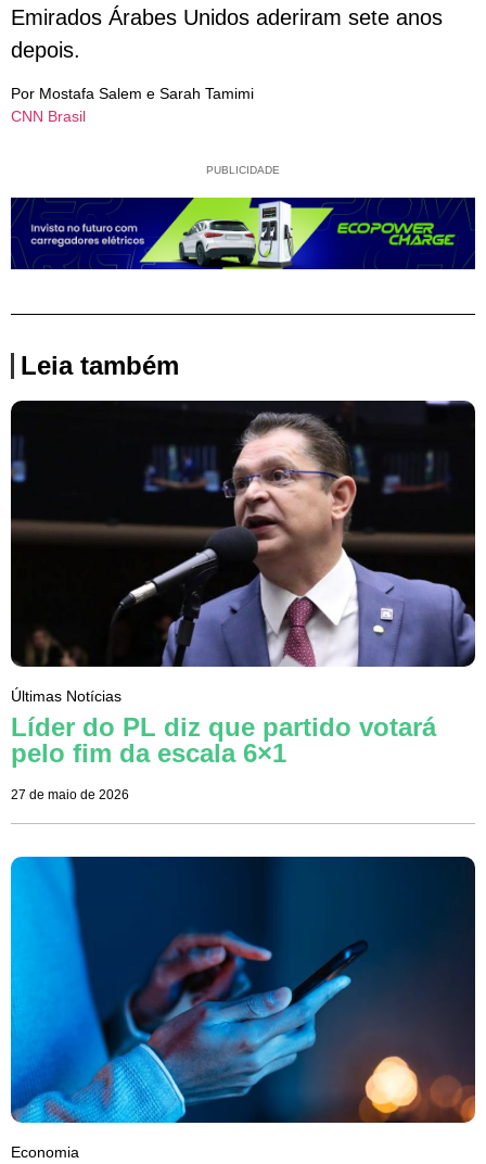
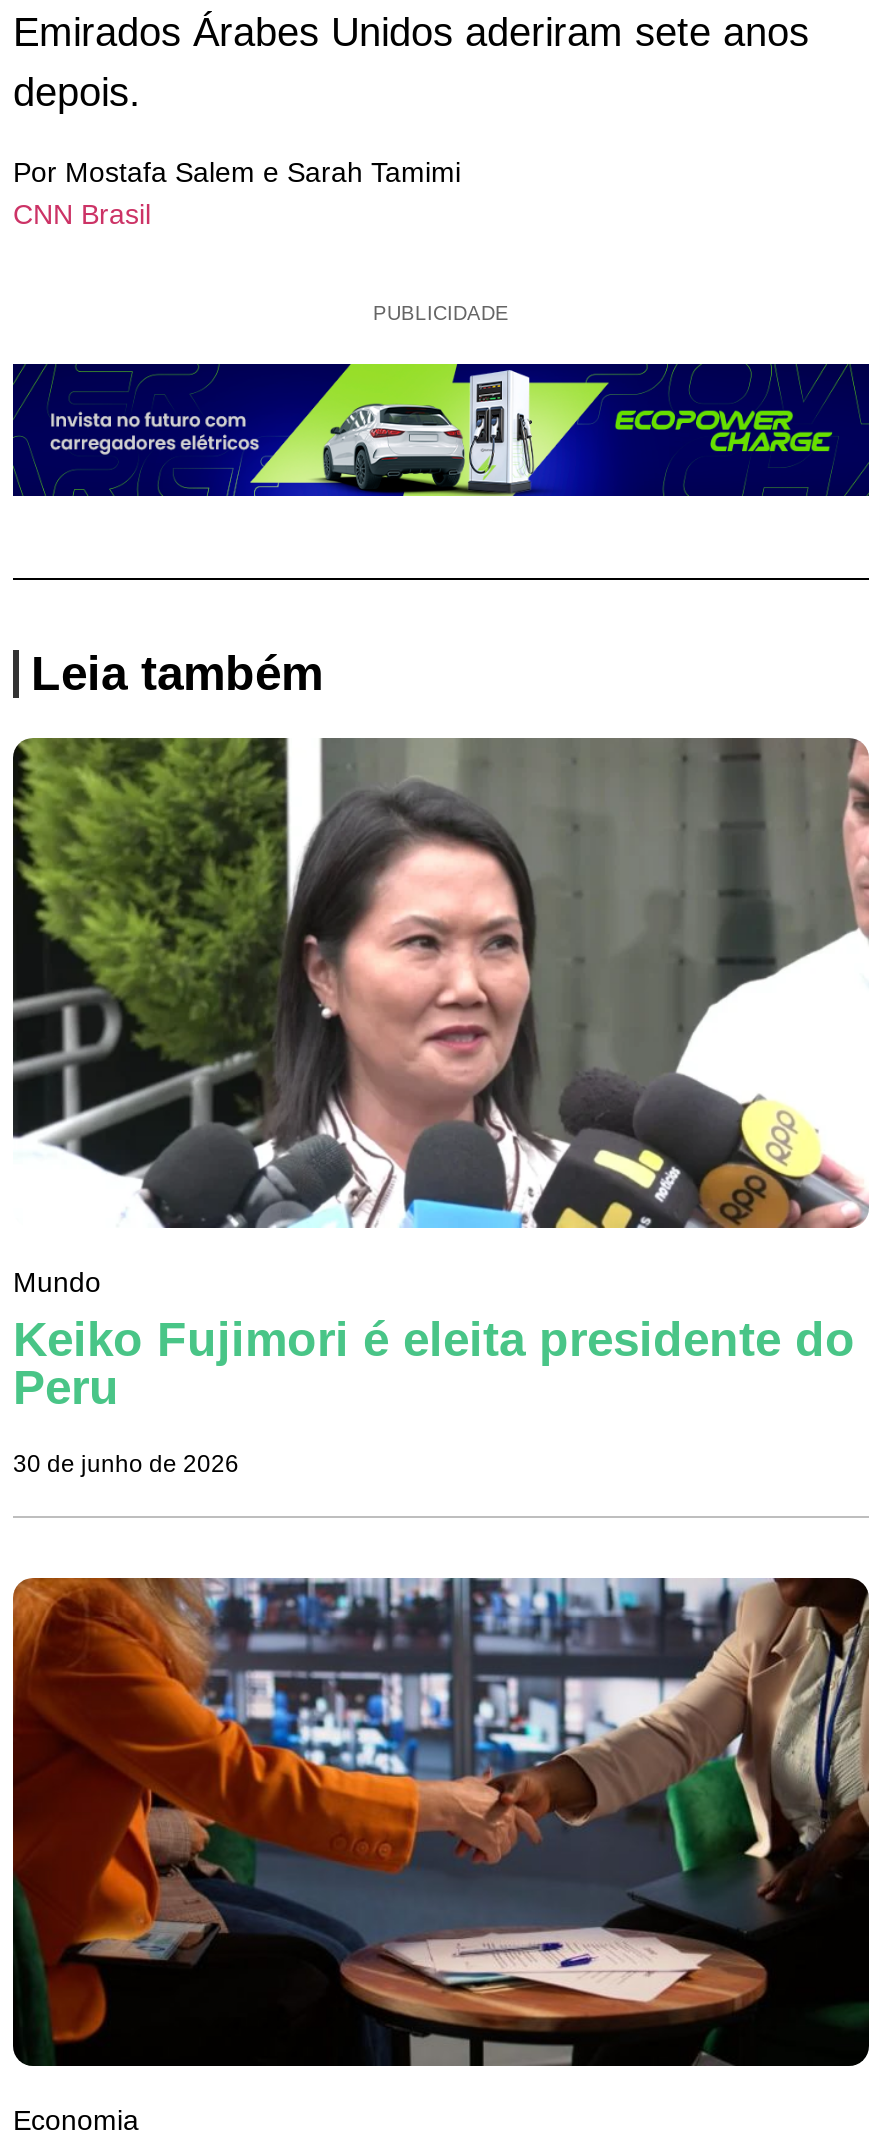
- [image]
- Últimas Notícias
- Líder do PL diz que partido votará
- pelo fim da escala 6×1
+ [image]
+ Mundo
+ Keiko Fujimori é eleita presidente do
+ Peru

- 27 de maio de 2026
+ 30 de junho de 2026

- [image]
+ [image]
